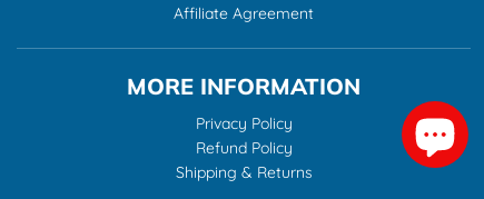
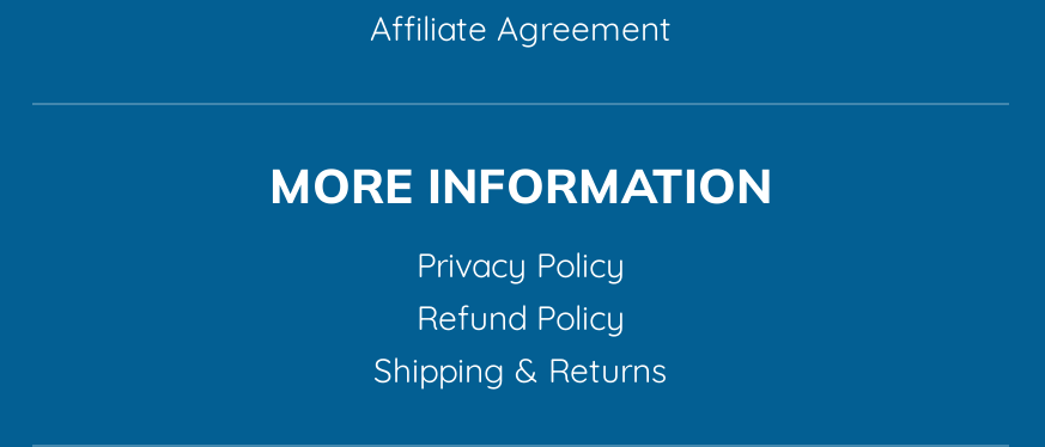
- [image]
